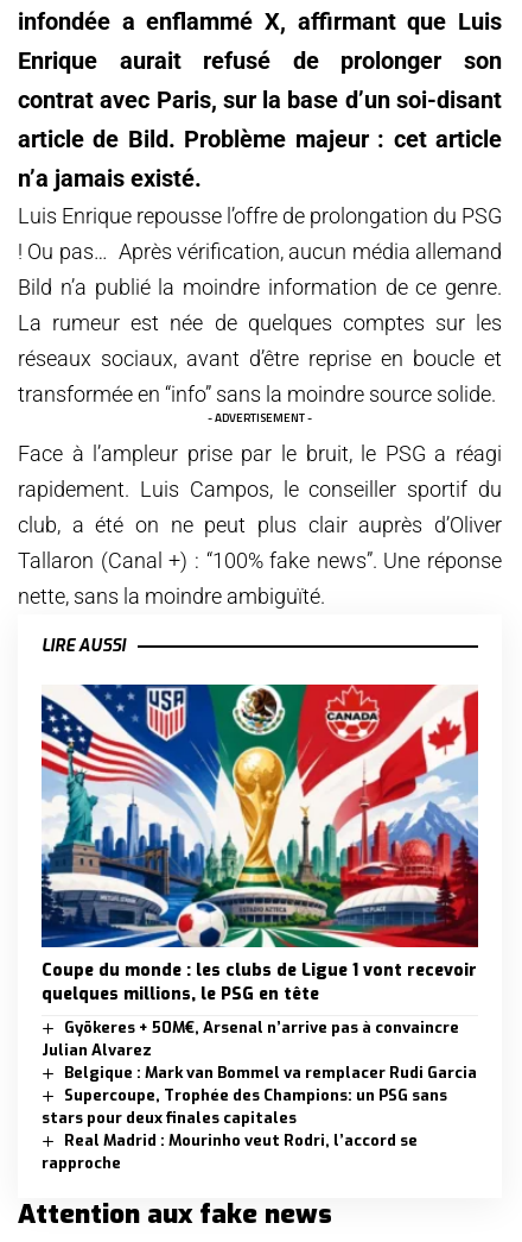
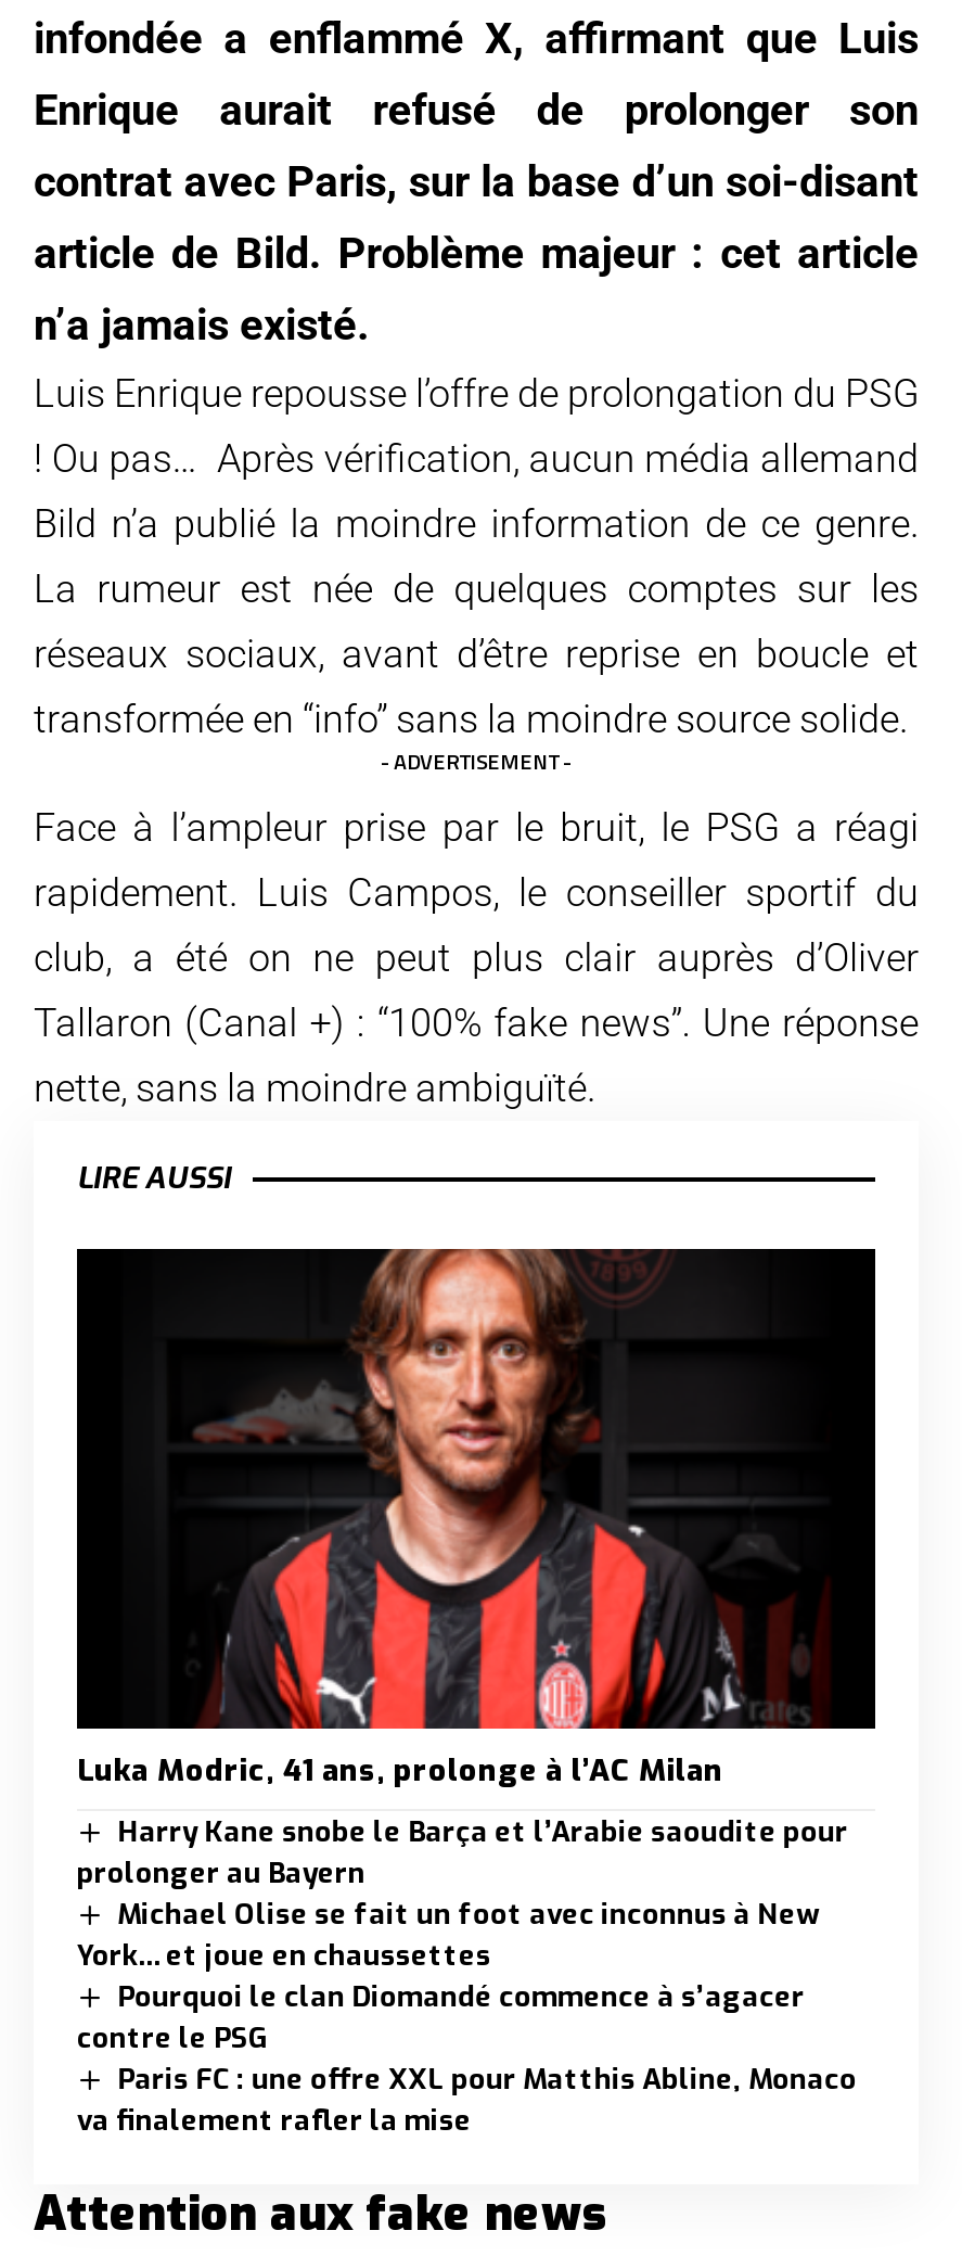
- [image]
- Coupe du monde : les clubs de Ligue 1 vont recevoir
- quelques millions, le PSG en tête
+ [image]
+ Luka Modric, 41 ans, prolonge à l’AC Milan

- Gyökeres + 50M€, Arsenal n’arrive pas à convaincre
- Julian Alvarez
- Belgique : Mark van Bommel va remplacer Rudi Garcia
- Supercoupe, Trophée des Champions: un PSG sans
- stars pour deux finales capitales
- Real Madrid : Mourinho veut Rodri, l’accord se
- rapproche
+ Harry Kane snobe le Barça et l’Arabie saoudite pour
+ prolonger au Bayern
+ Michael Olise se fait un foot avec inconnus à New
+ York… et joue en chaussettes
+ Pourquoi le clan Diomandé commence à s’agacer
+ contre le PSG
+ Paris FC : une offre XXL pour Matthis Abline, Monaco
+ va finalement rafler la mise
